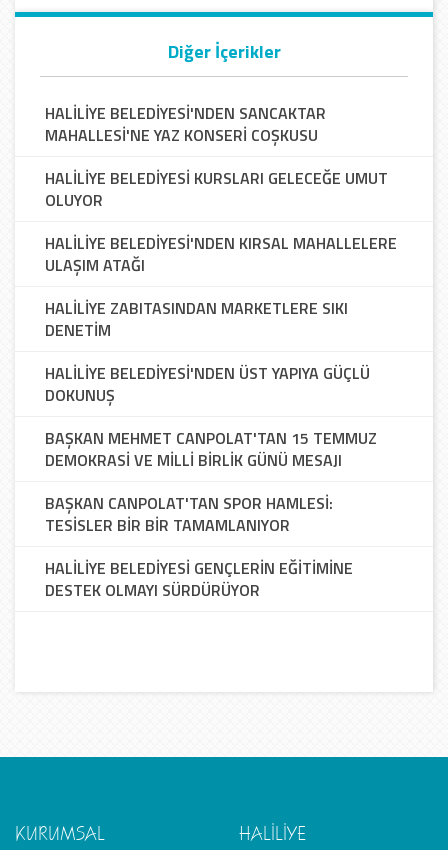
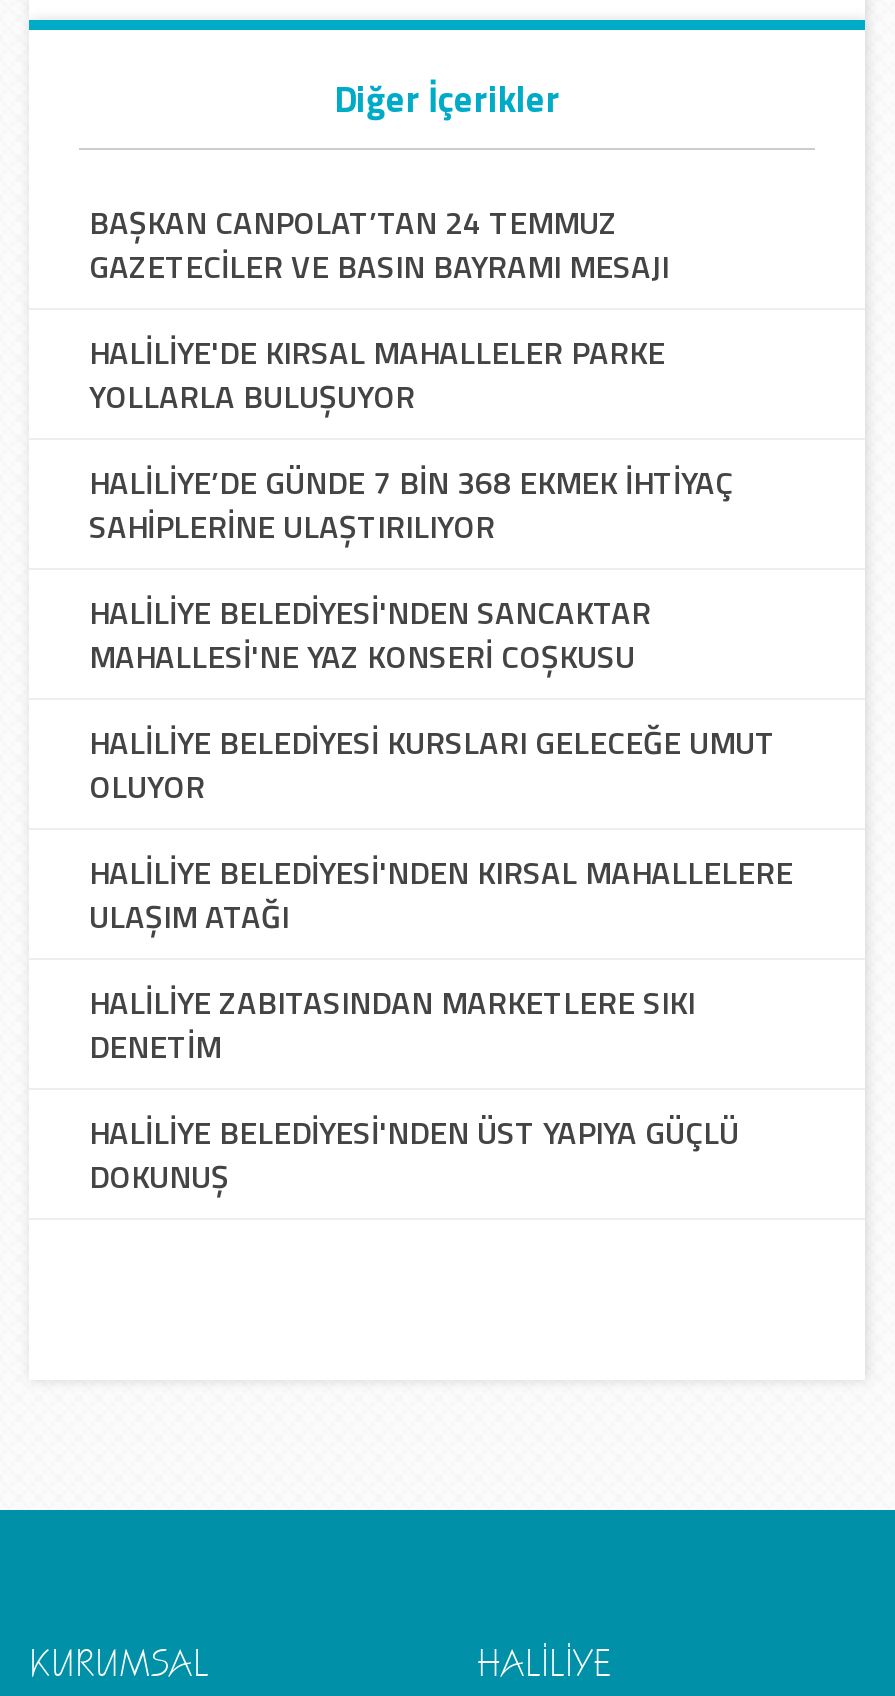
+ BAŞKAN CANPOLAT’TAN 24 TEMMUZ
+ GAZETECİLER VE BASIN BAYRAMI MESAJI
+ HALİLİYE'DE KIRSAL MAHALLELER PARKE
+ YOLLARLA BULUŞUYOR
+ HALİLİYE’DE GÜNDE 7 BİN 368 EKMEK İHTİYAÇ
+ SAHİPLERİNE ULAŞTIRILIYOR

moved down: HALİLİYE BELEDİYESİ'NDEN SANCAKTAR | MAHALLESİ'NE YAZ KONSERİ COŞKUSU | HALİLİYE BELEDİYESİ KURSLARI GELECEĞE UMUT | ... | HALİLİYE BELEDİYESİ'NDEN ÜST YAPIYA GÜÇLÜ | DOKUNUŞ

- BAŞKAN MEHMET CANPOLAT'TAN 15 TEMMUZ
- DEMOKRASİ VE MİLLİ BİRLİK GÜNÜ MESAJI
- BAŞKAN CANPOLAT'TAN SPOR HAMLESİ:
- TESİSLER BİR BİR TAMAMLANIYOR
- HALİLİYE BELEDİYESİ GENÇLERİN EĞİTİMİNE
- DESTEK OLMAYI SÜRDÜRÜYOR
